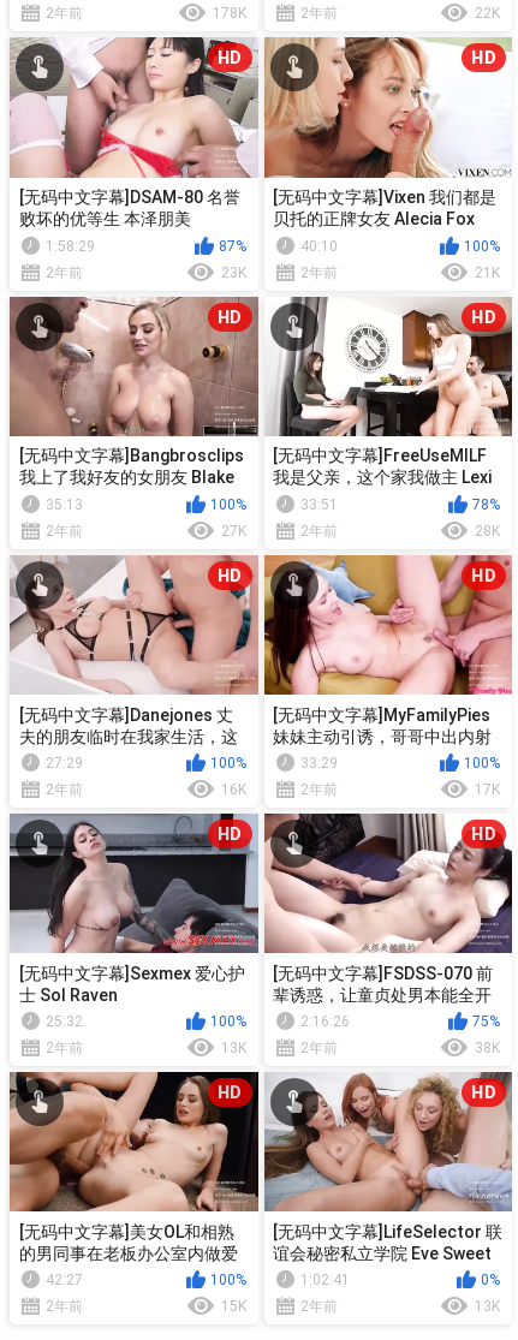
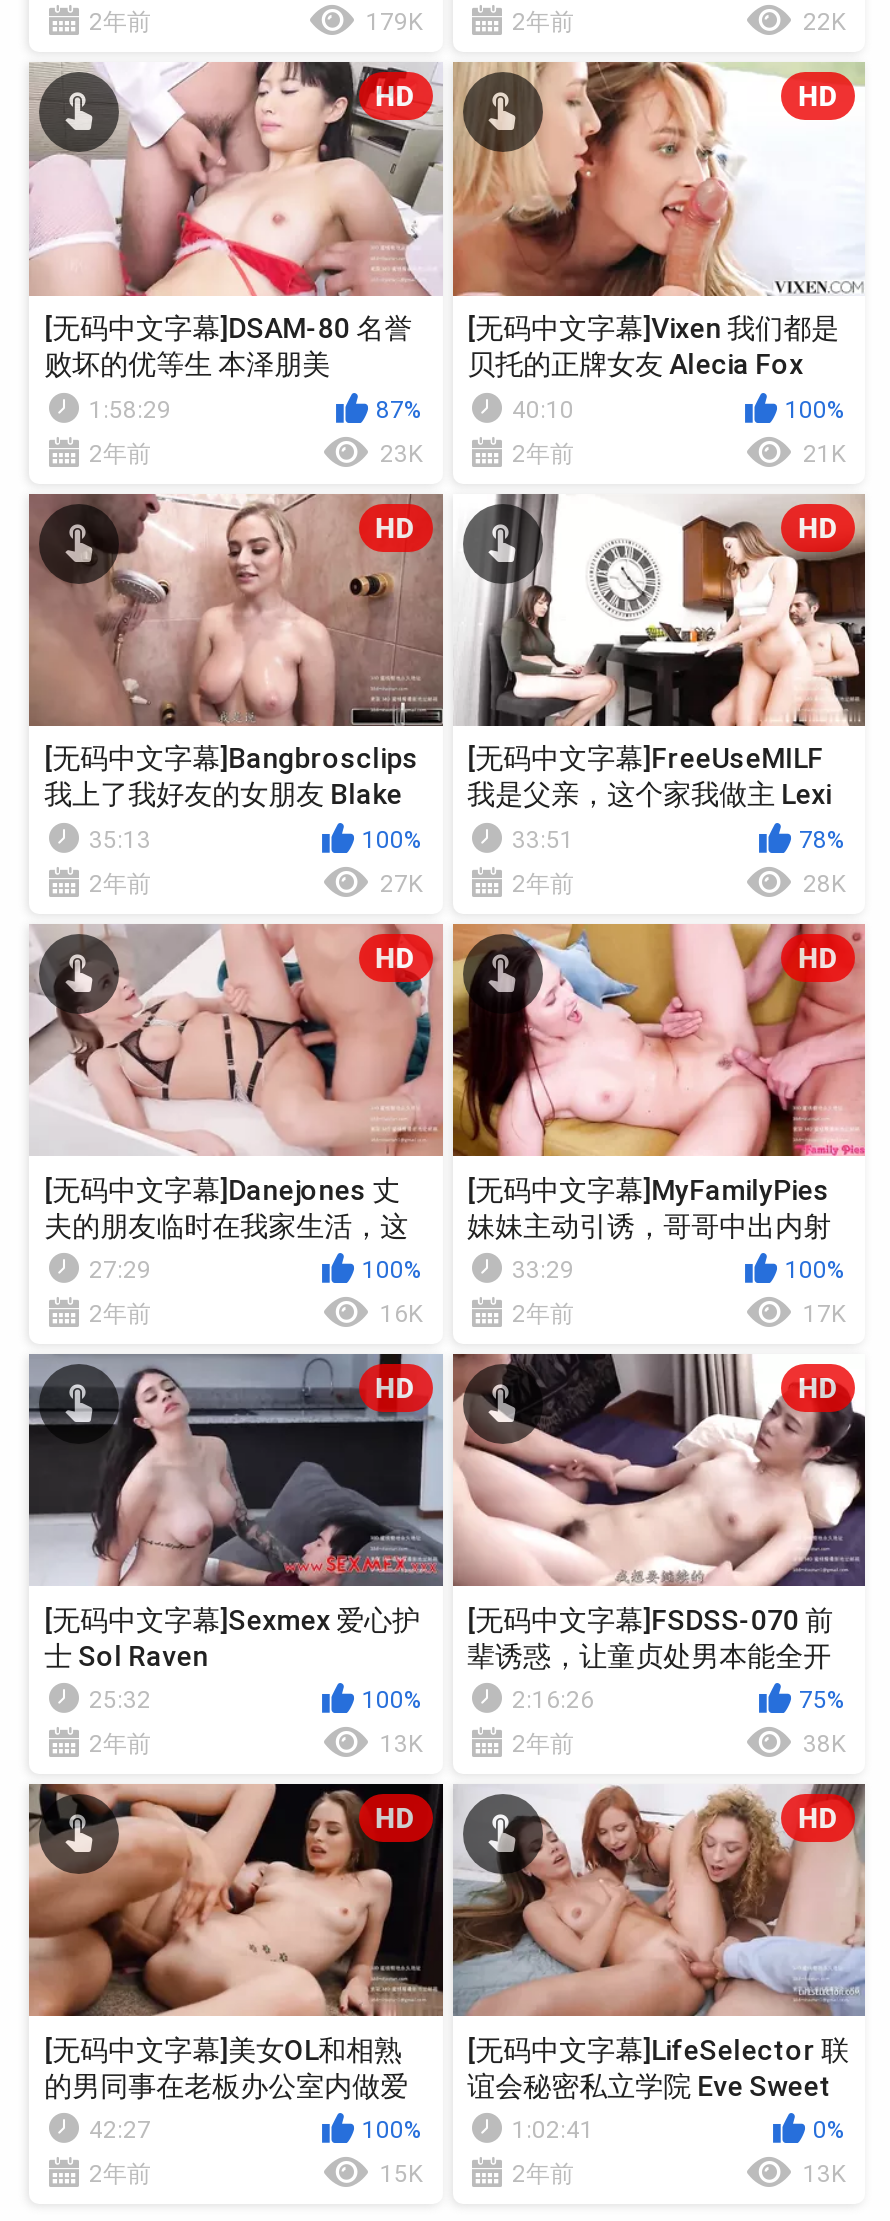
- 178K
+ 179K
